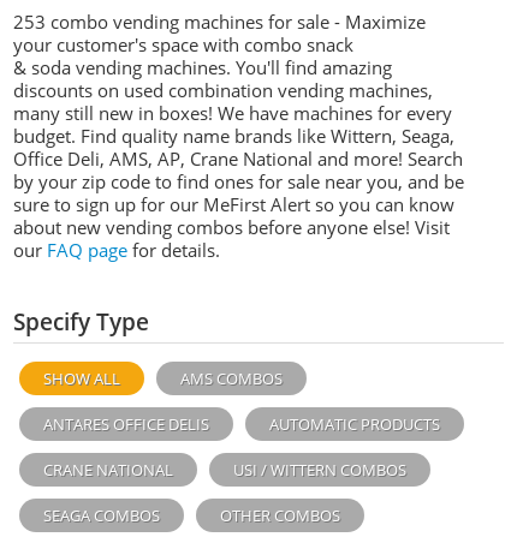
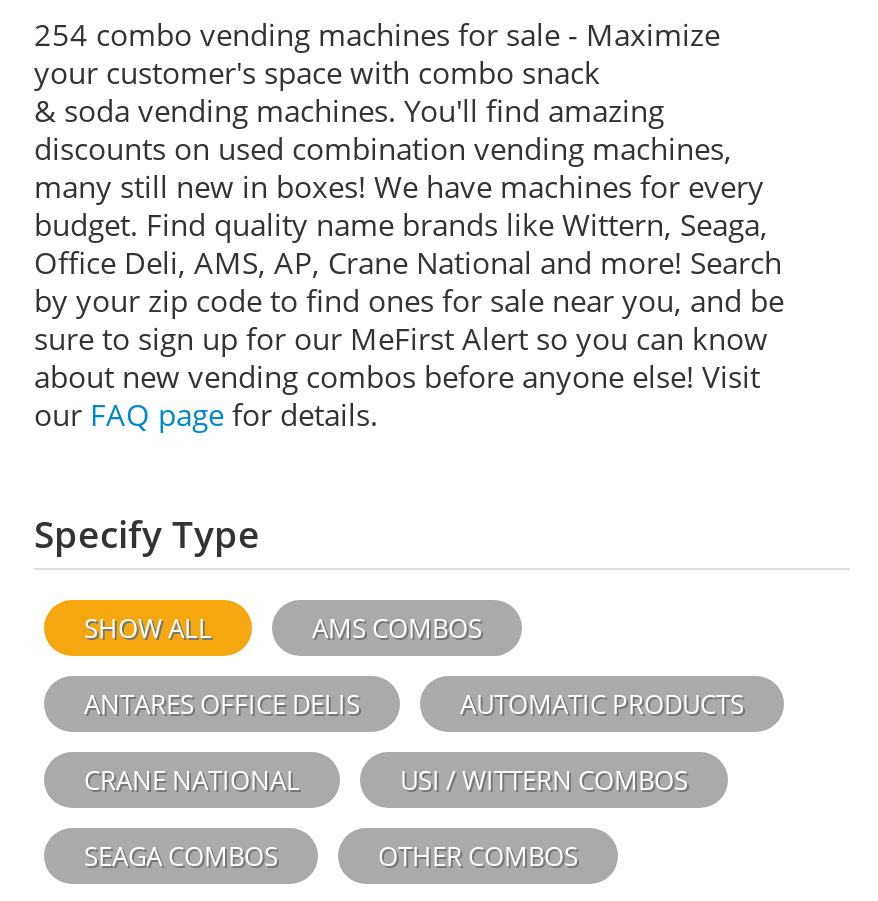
- 253 combo vending machines for sale - Maximize
+ 254 combo vending machines for sale - Maximize
